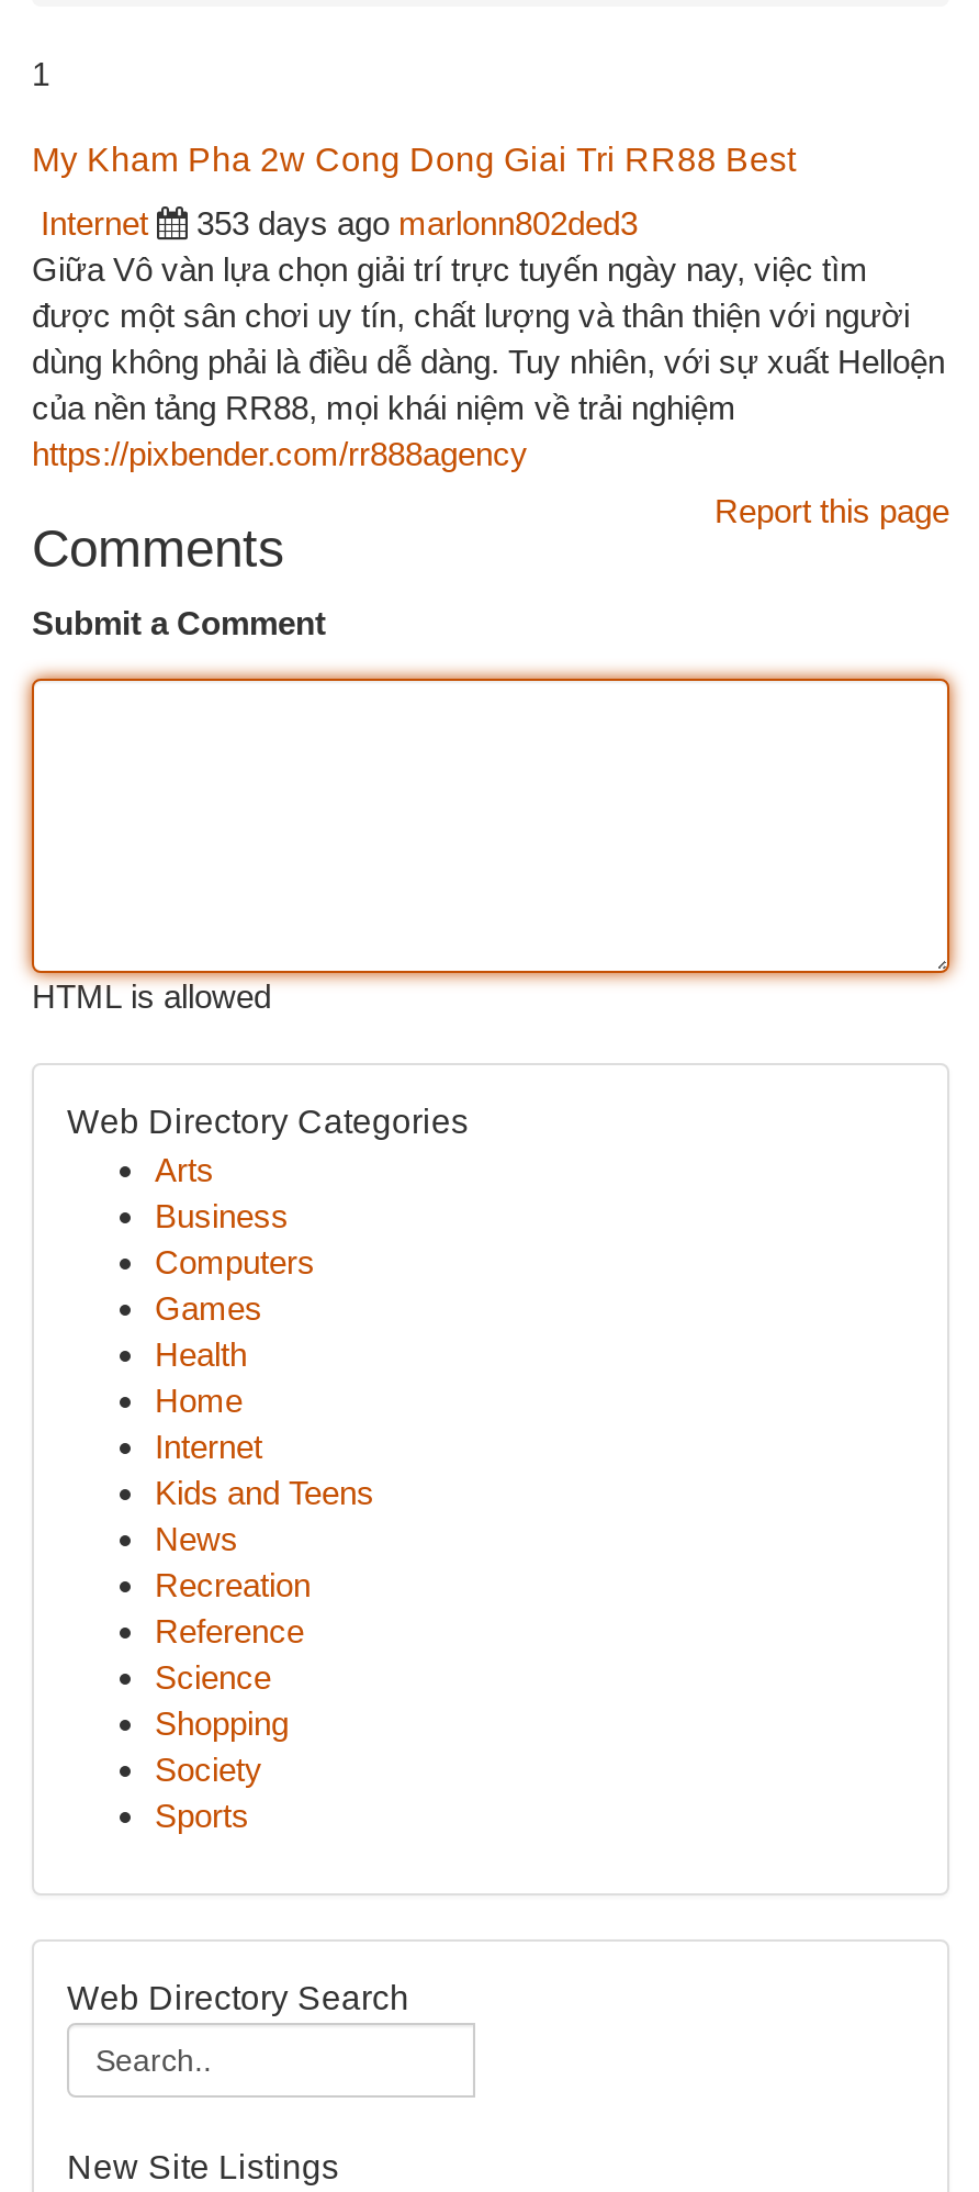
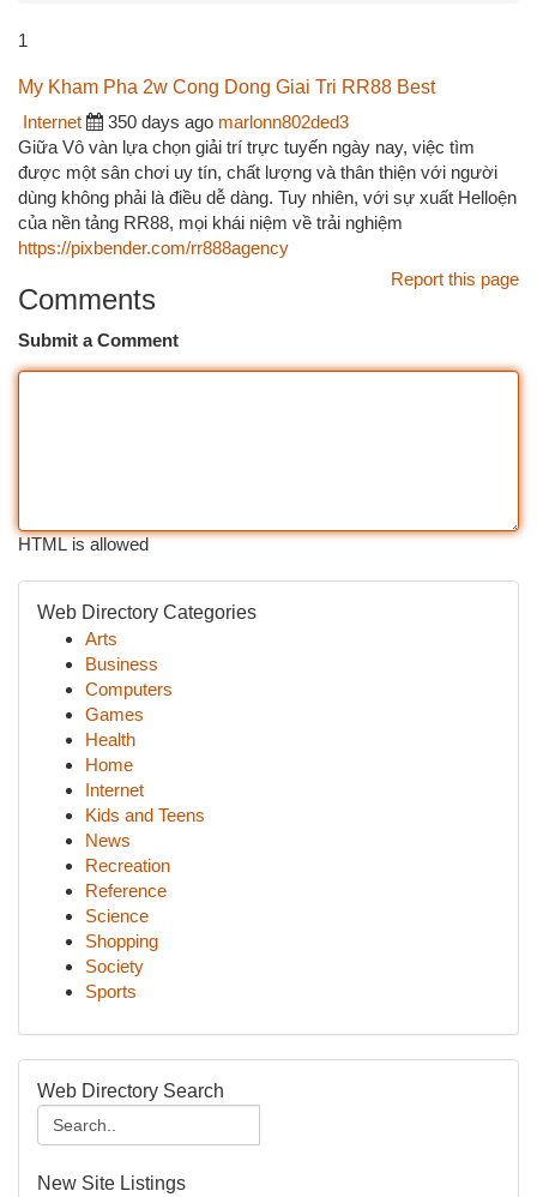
- 353 days ago marlonn802ded3
+ 350 days ago marlonn802ded3
